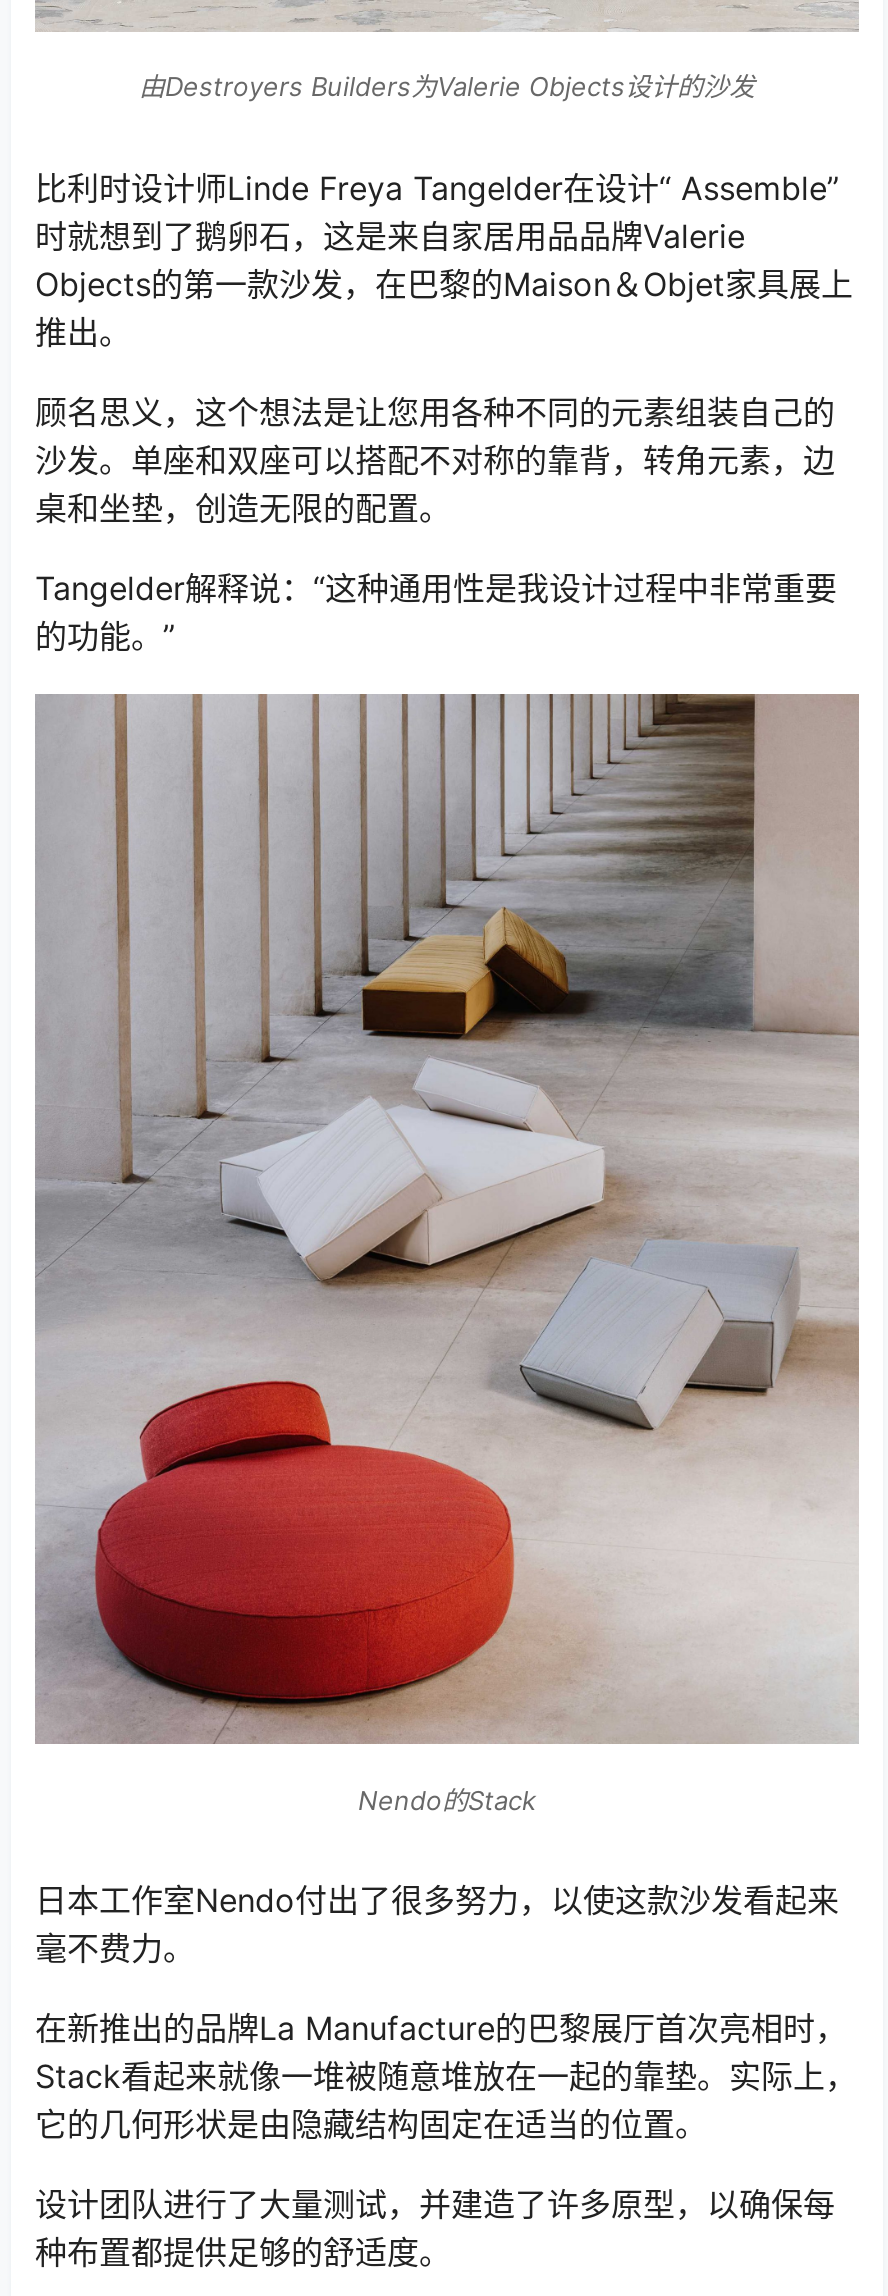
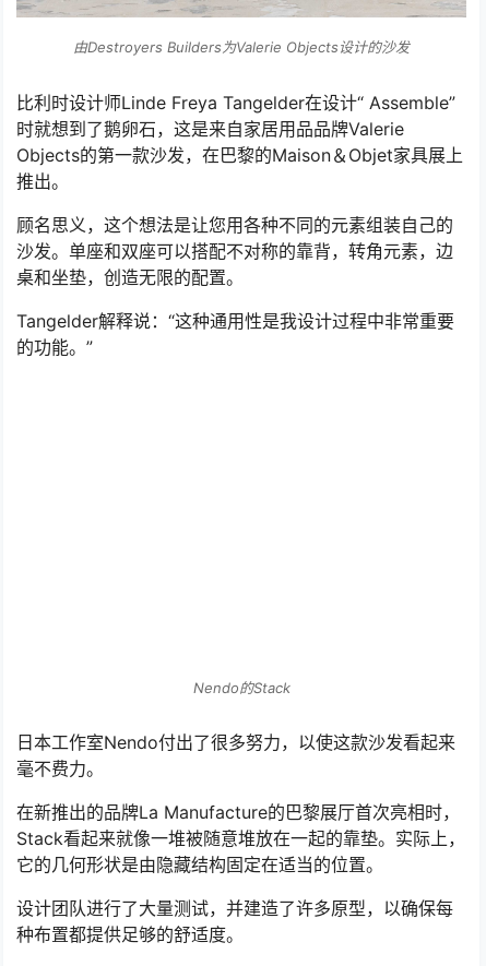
- [image]
